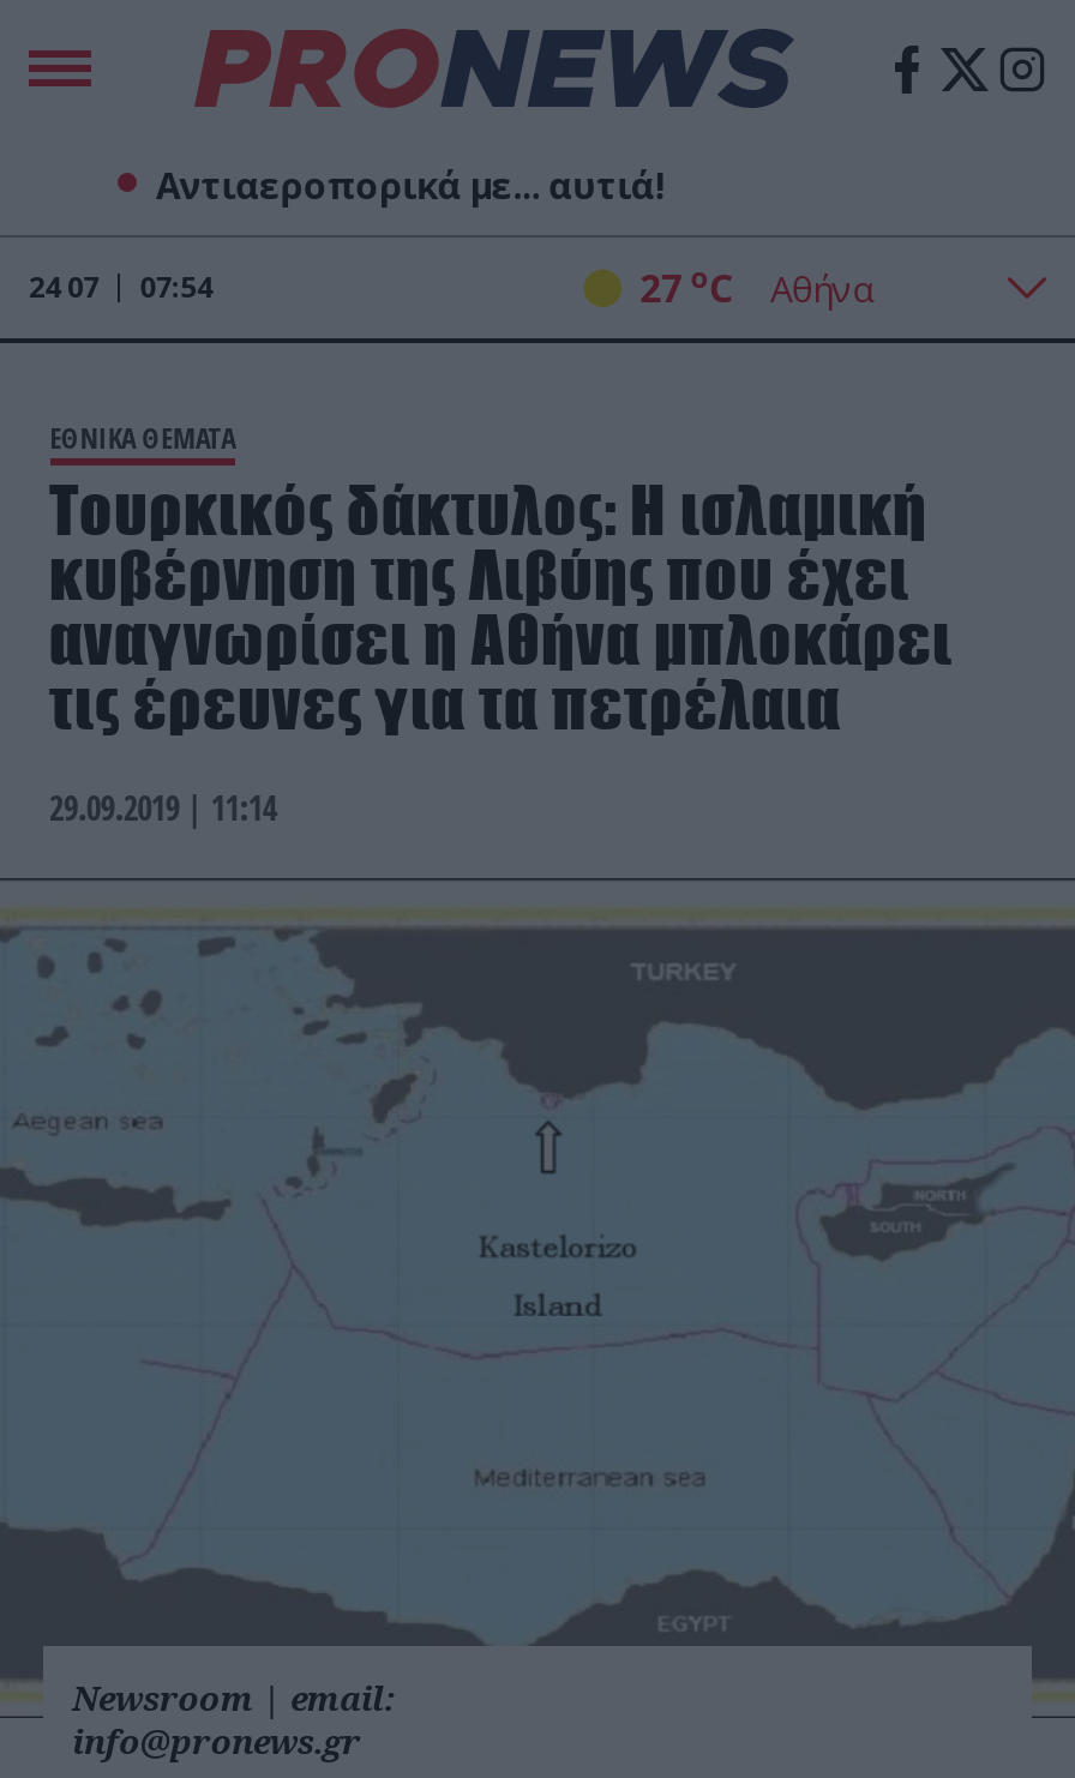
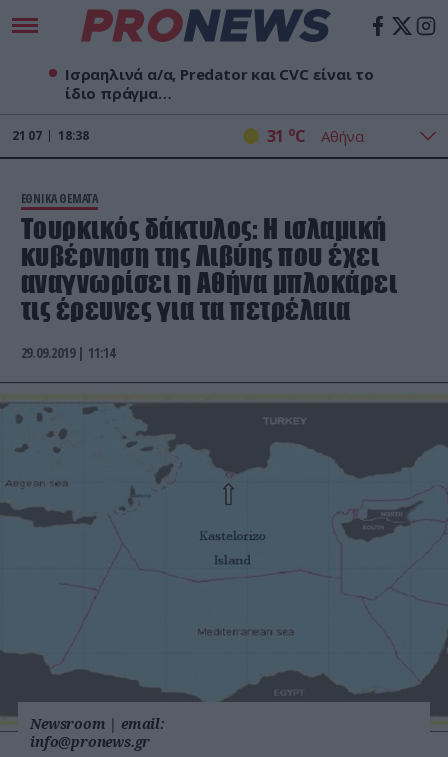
- Αντιαεροπορικά με... αυτιά!
+ Ισραηλινά α/α, Predator και CVC είναι το
+ ίδιο πράγμα…

- 24 07
- 07:54
- 27 oC
+ 21 07
+ 18:38
+ 31 oC
